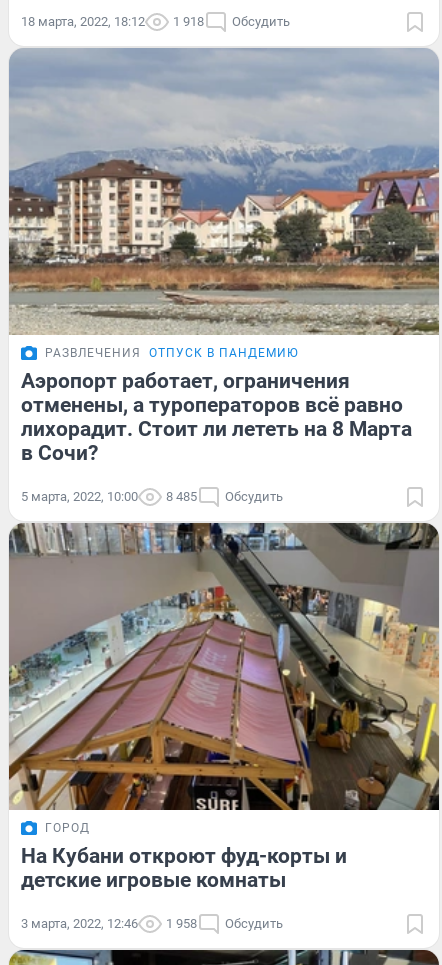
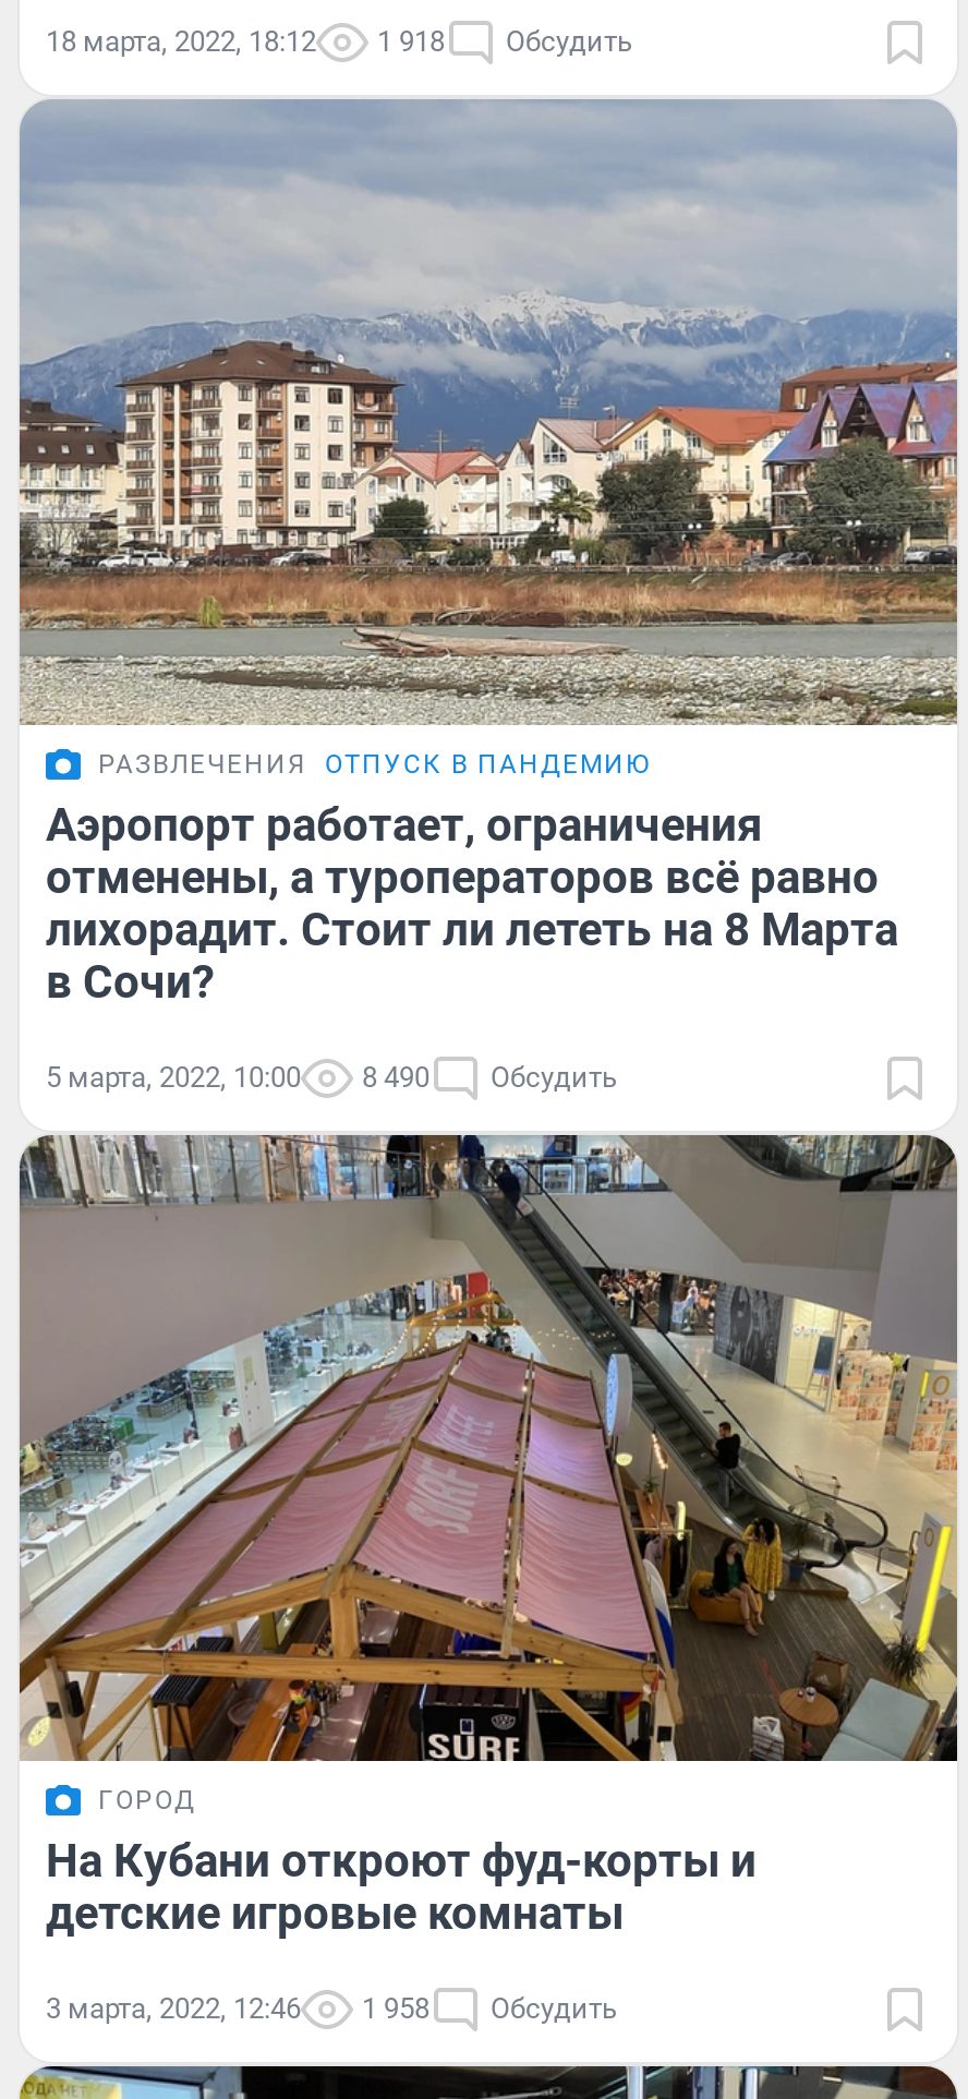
- 5 марта, 2022, 10:00 8 485 Обсудить
+ 5 марта, 2022, 10:00 8 490 Обсудить
